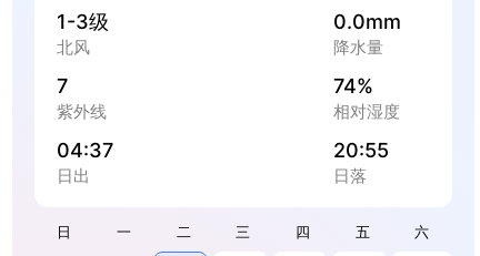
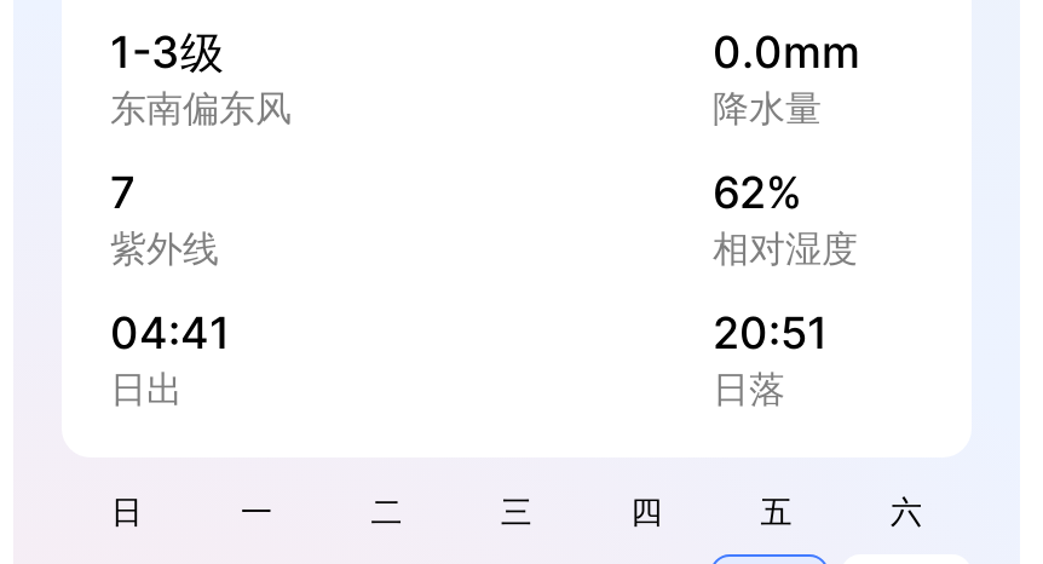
- 北风
+ 东南偏东风

- 74%
+ 62%

- 04:37
+ 04:41

- 20:55
+ 20:51
